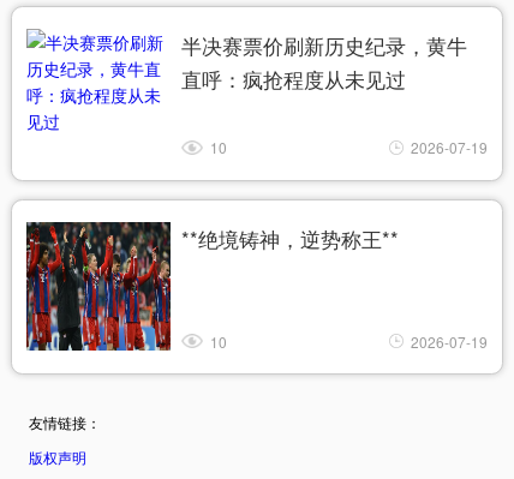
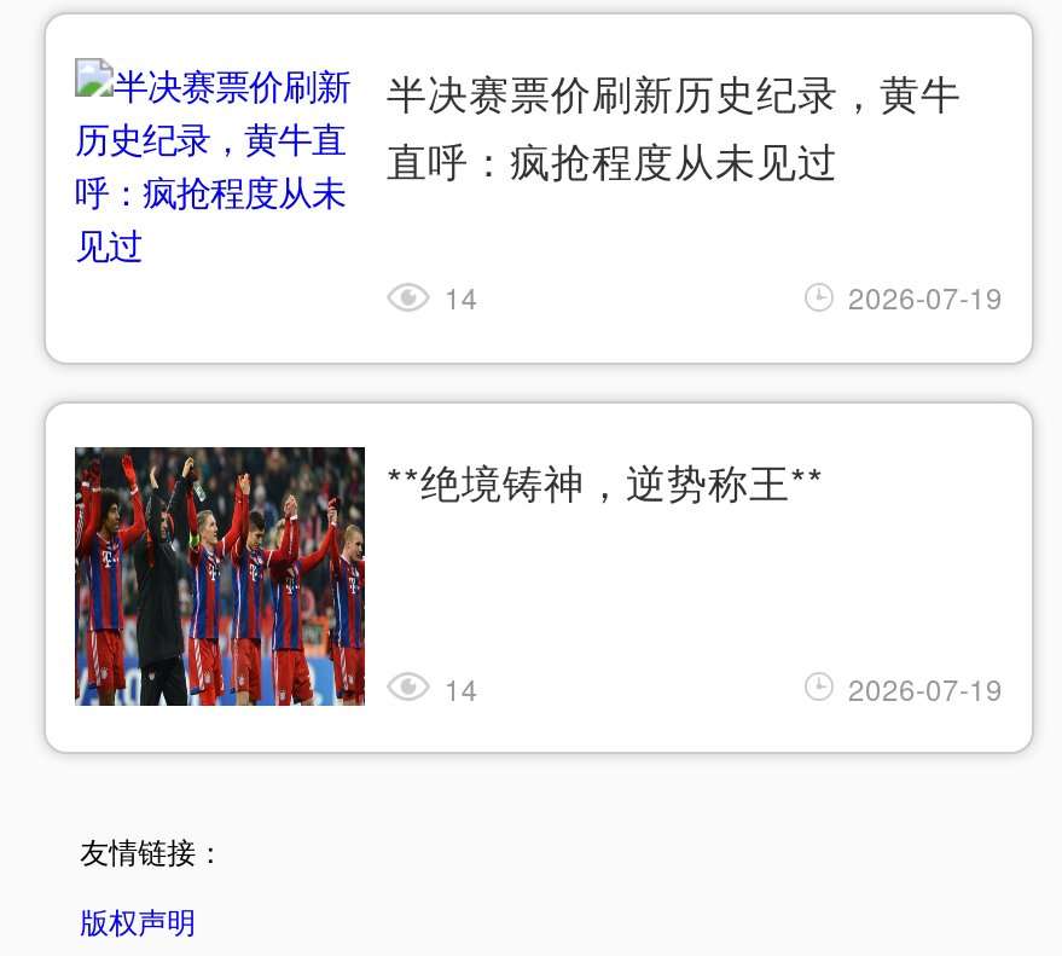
- 10
+ 14

- 10
+ 14
